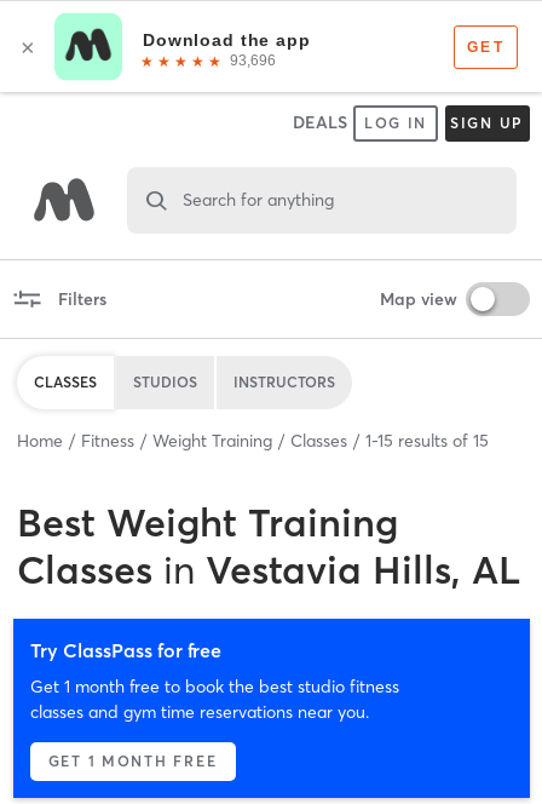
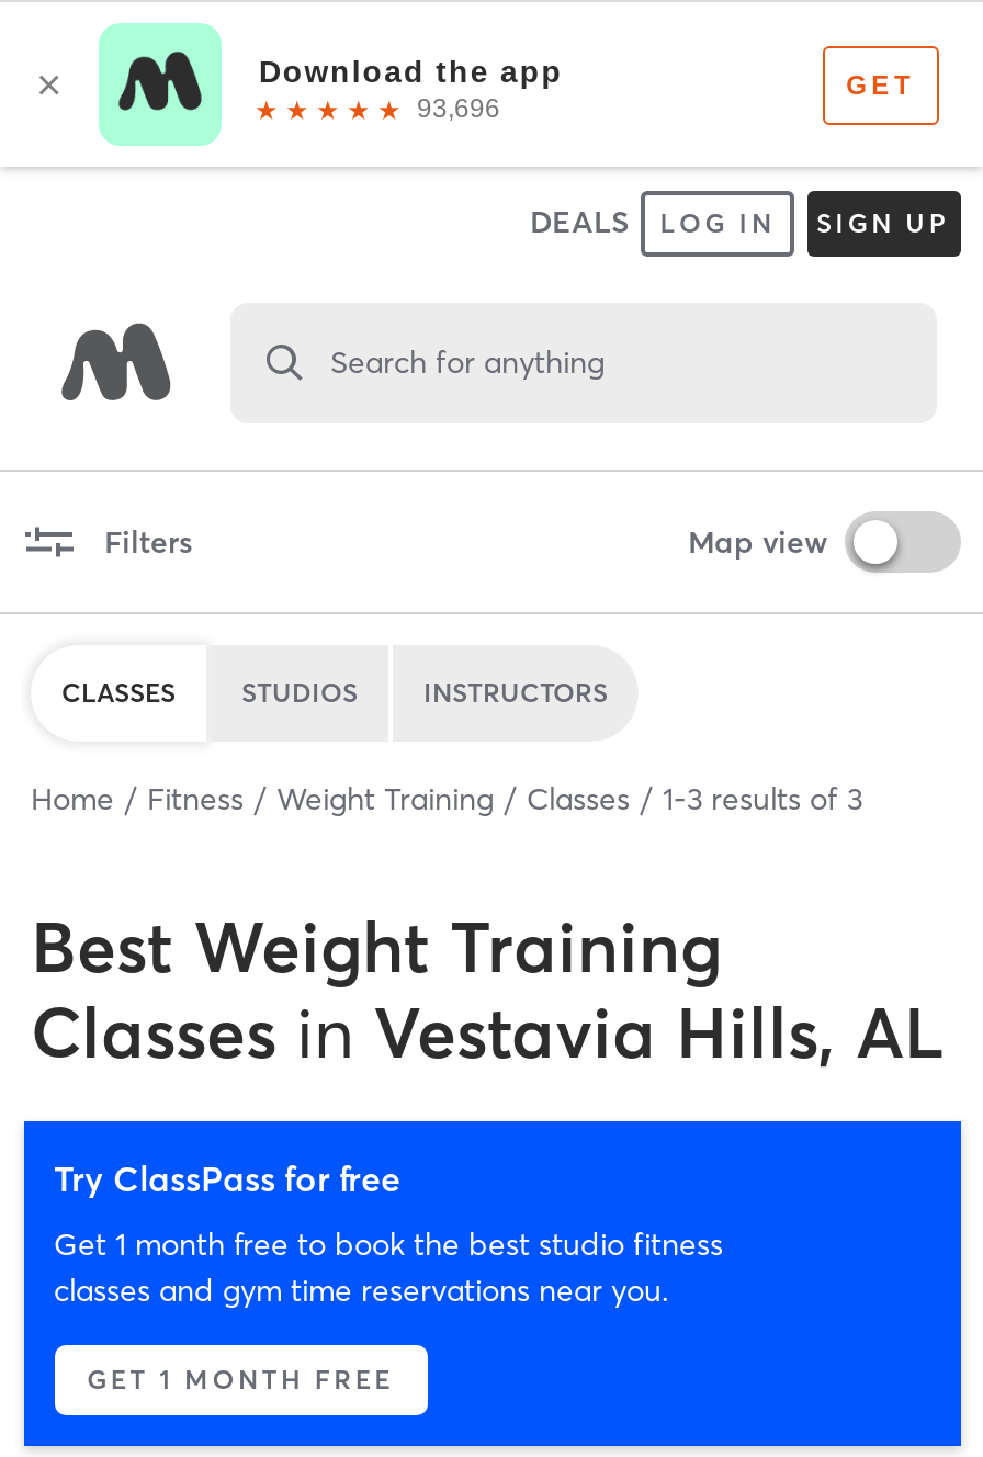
- Home Fitness Weight Training Classes 1-15 results of 15
+ Home Fitness Weight Training Classes 1-3 results of 3
